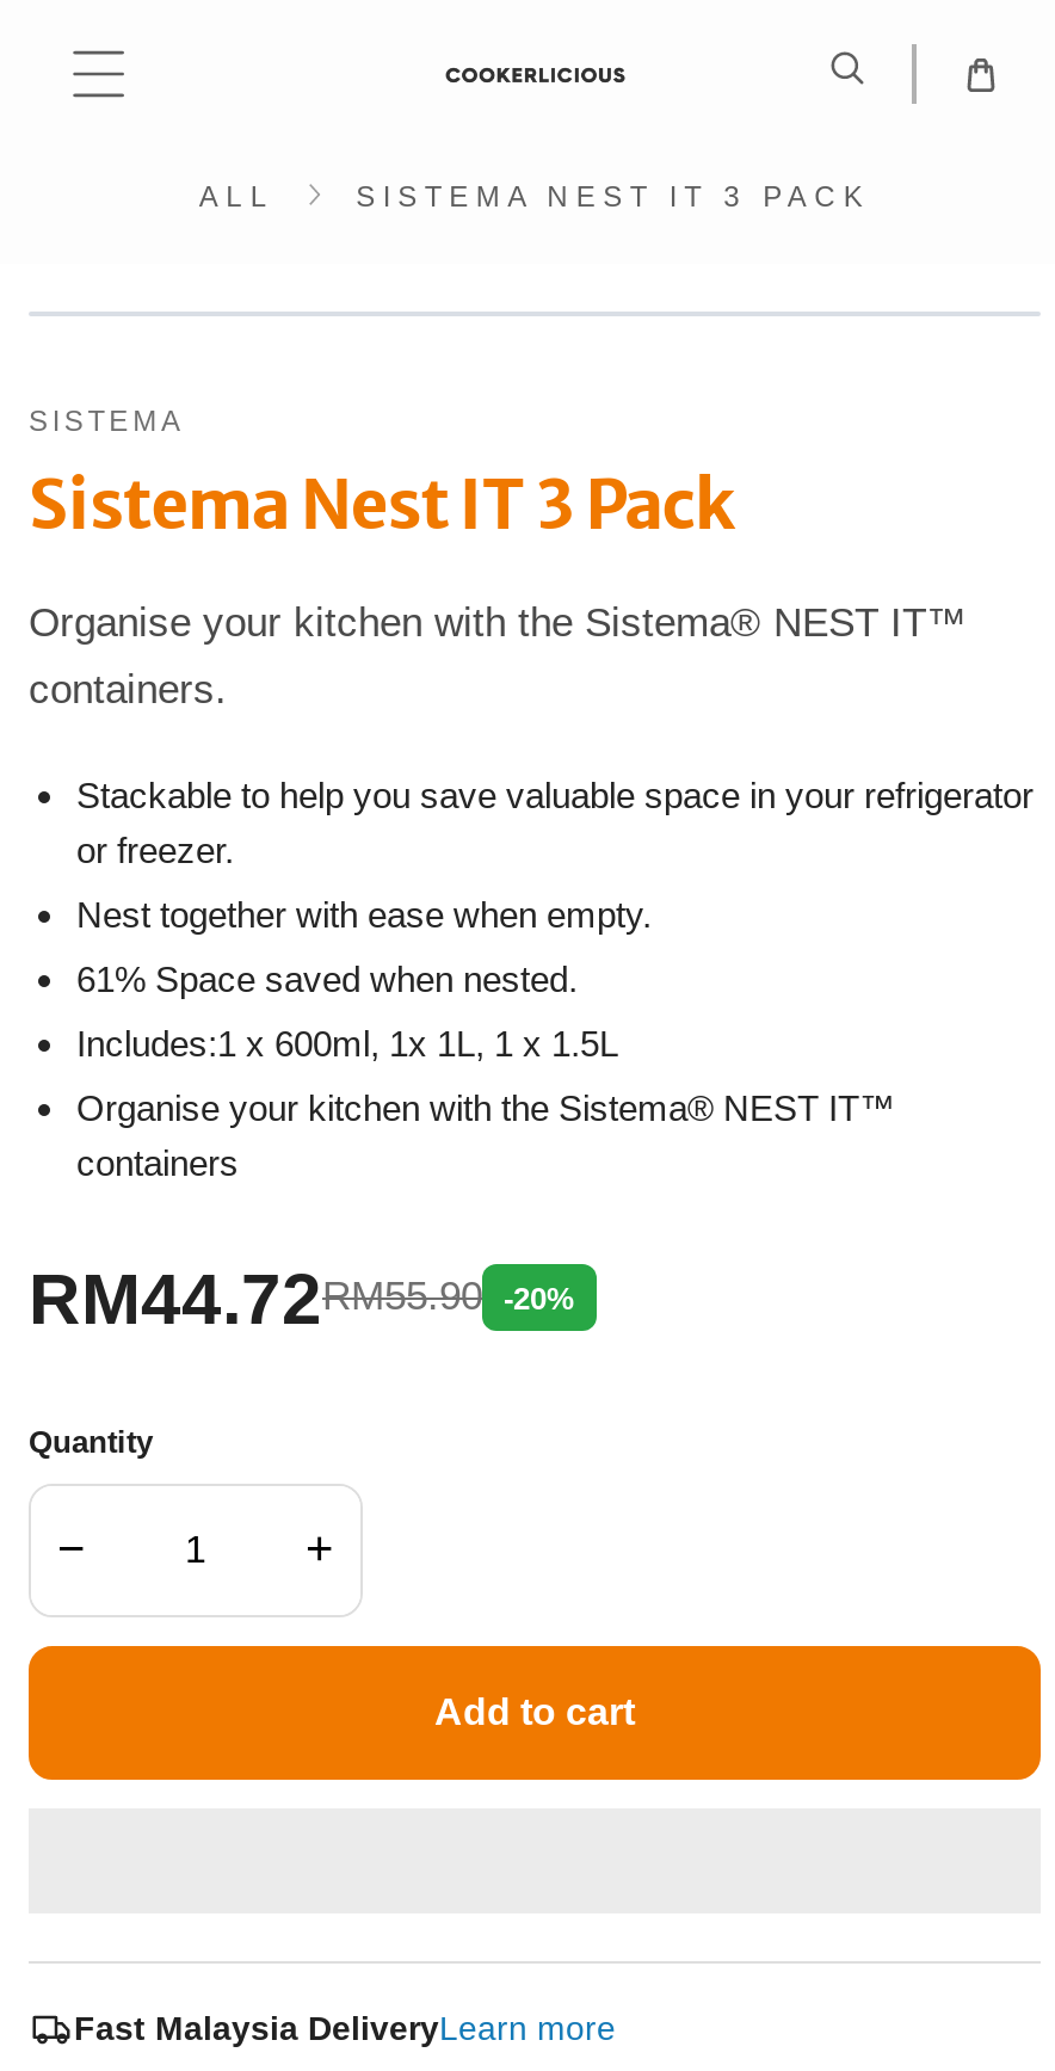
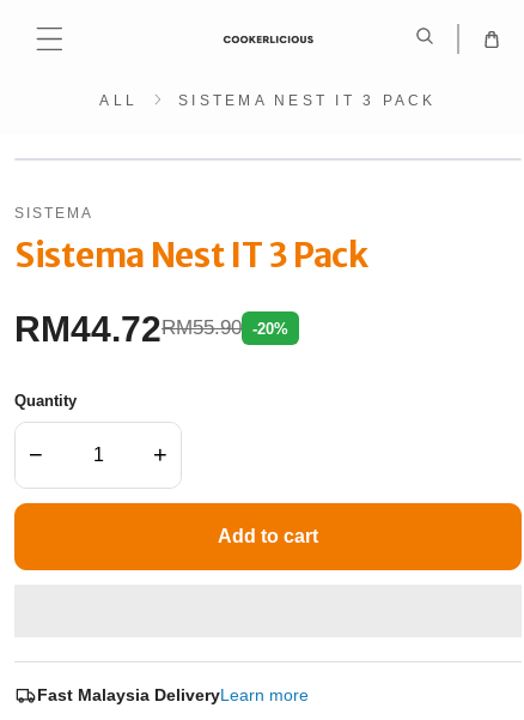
- Organise your kitchen with the Sistema® NEST IT™
- containers.
- Stackable to help you save valuable space in your refrigerator
- or freezer.
- Nest together with ease when empty.
- 61% Space saved when nested.
- Includes:1 x 600ml, 1x 1L, 1 x 1.5L
- Organise your kitchen with the Sistema® NEST IT™
- containers
